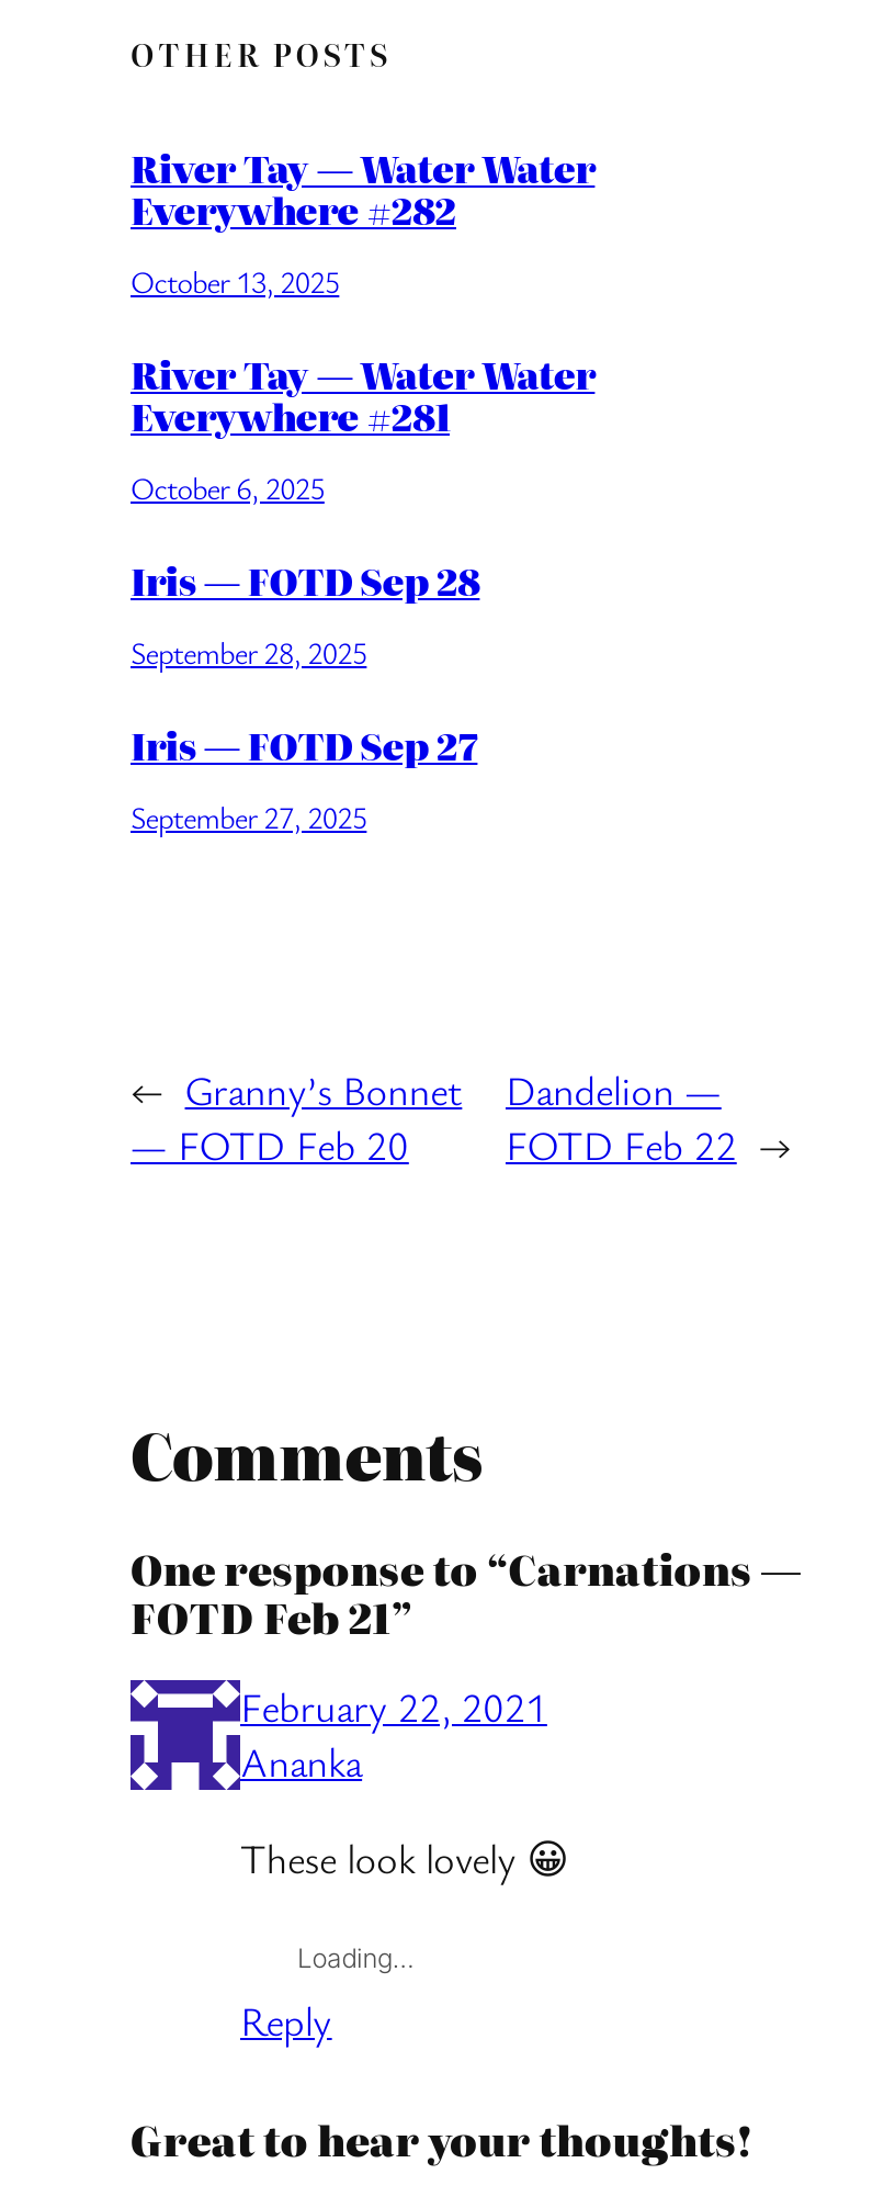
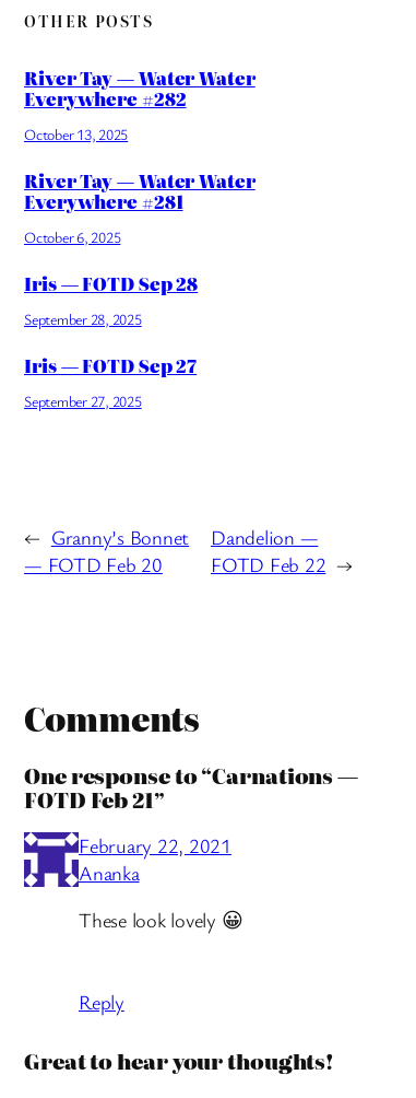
- Loading…
